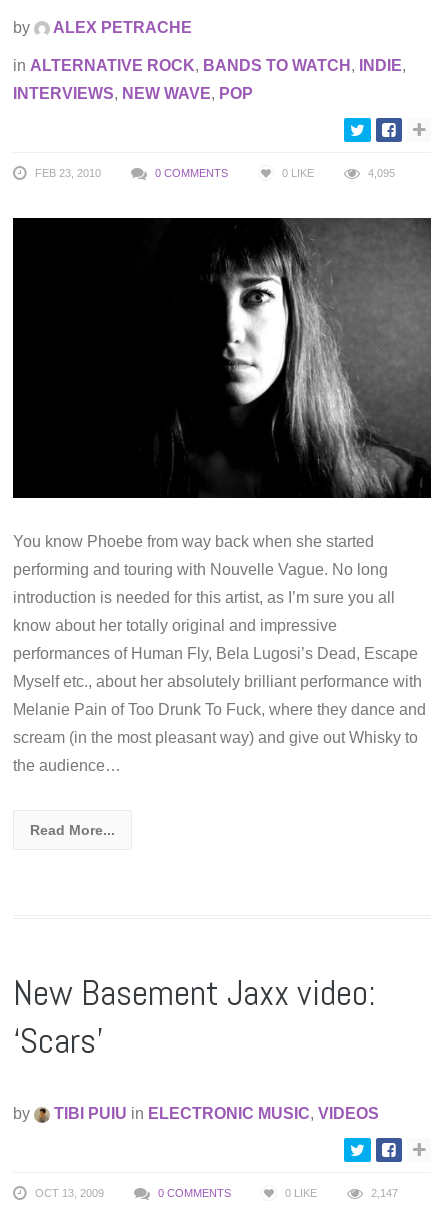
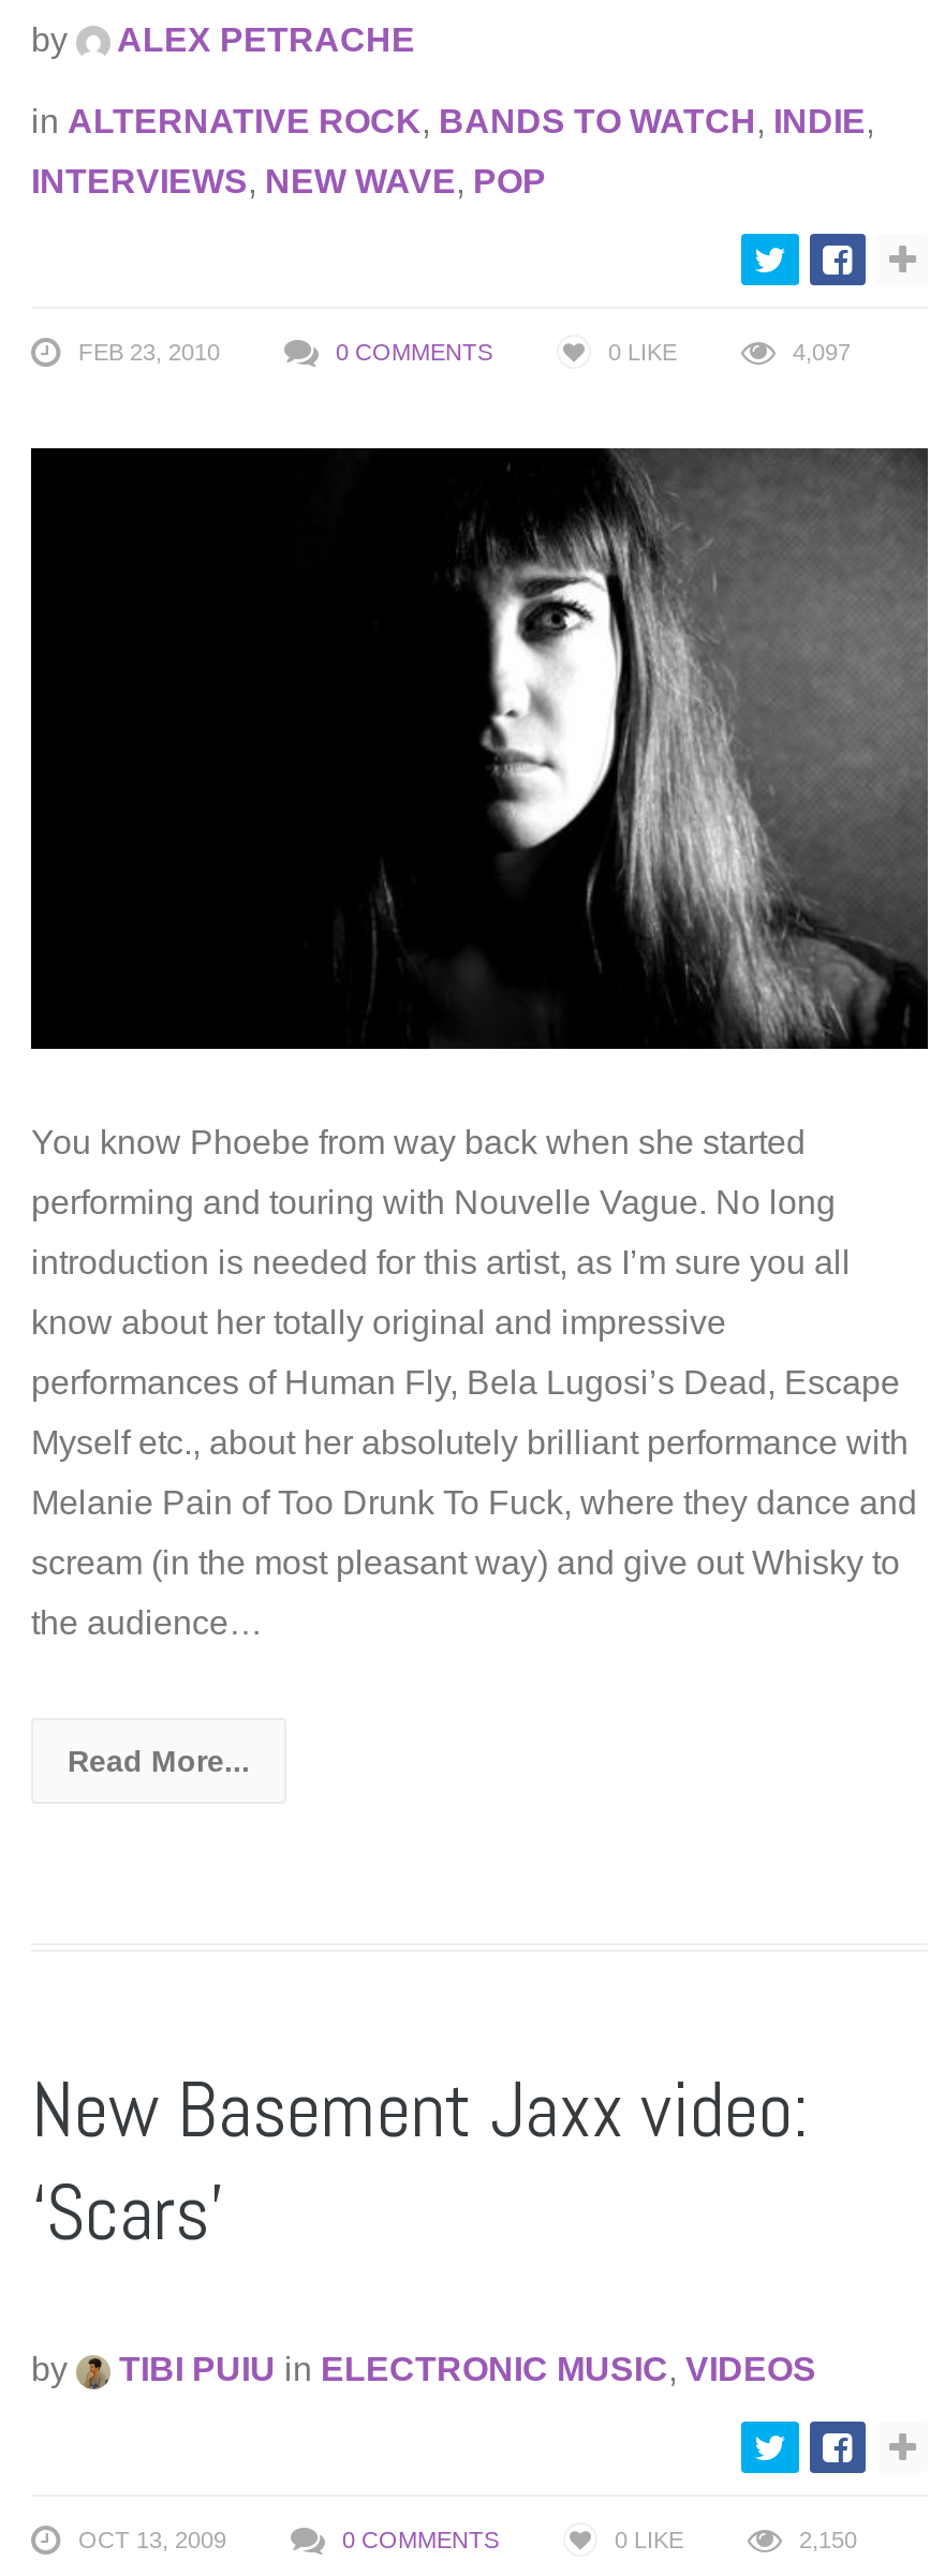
- 4,095
+ 4,097

- 2,147
+ 2,150
